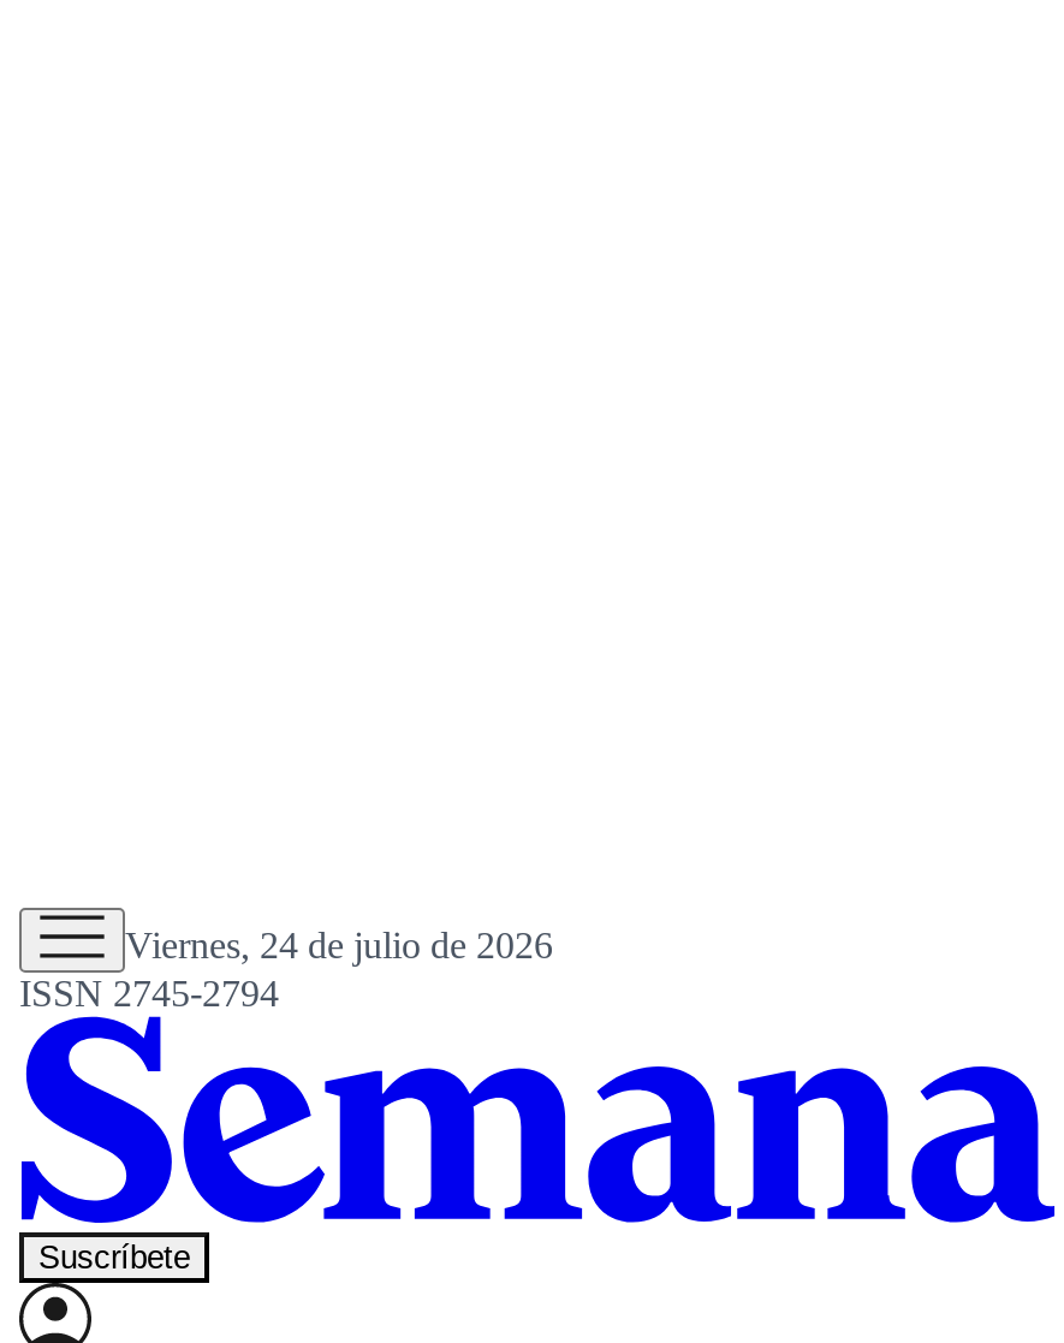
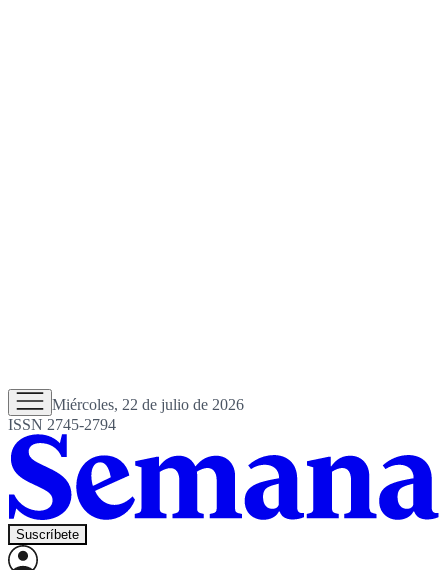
- Viernes, 24 de julio de 2026
+ Miércoles, 22 de julio de 2026
